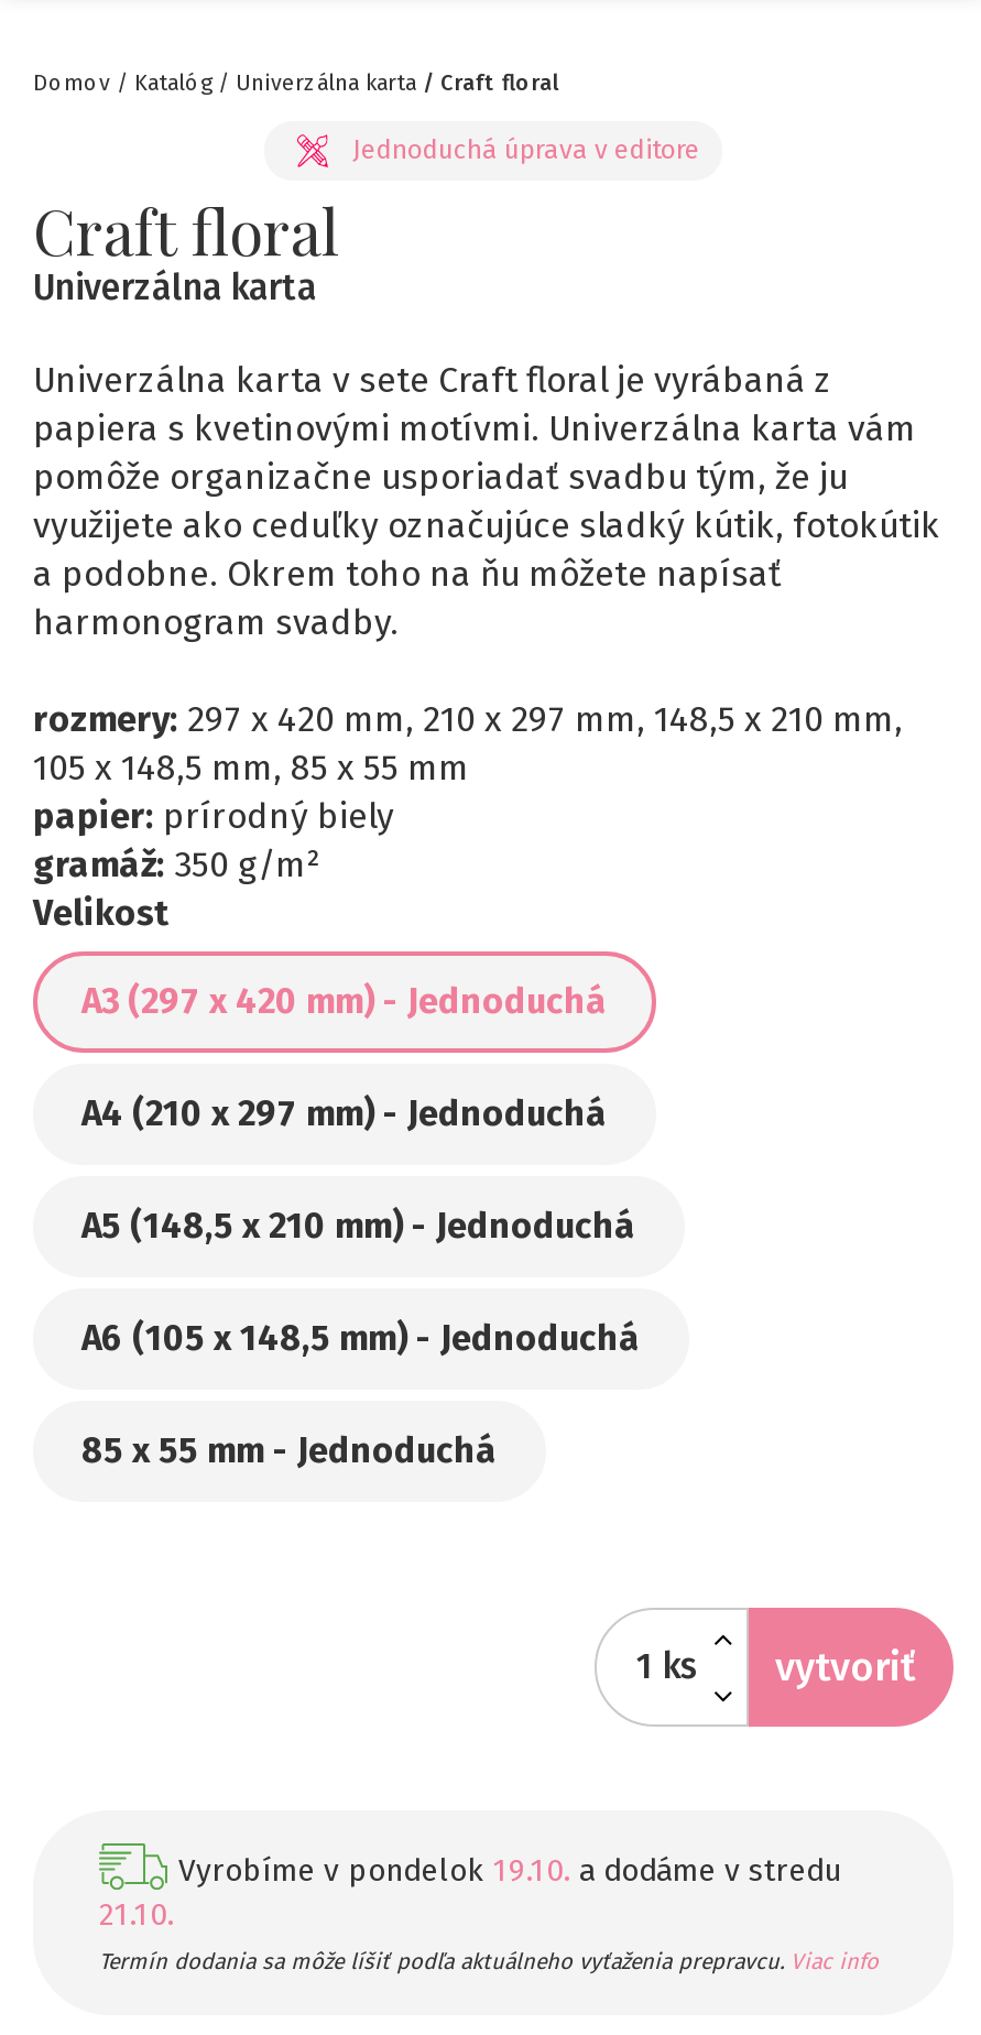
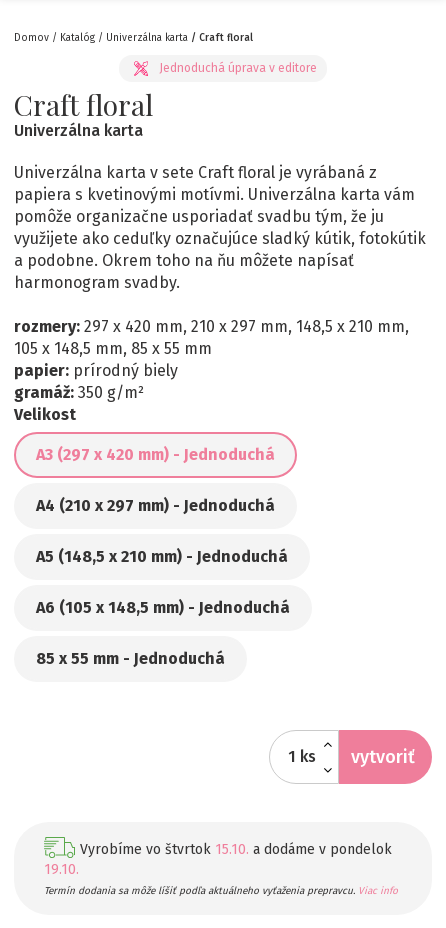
- Vyrobíme v pondelok 19.10. a dodáme v stredu
+ Vyrobíme vo štvrtok 15.10. a dodáme v pondelok

- 21.10.
+ 19.10.
